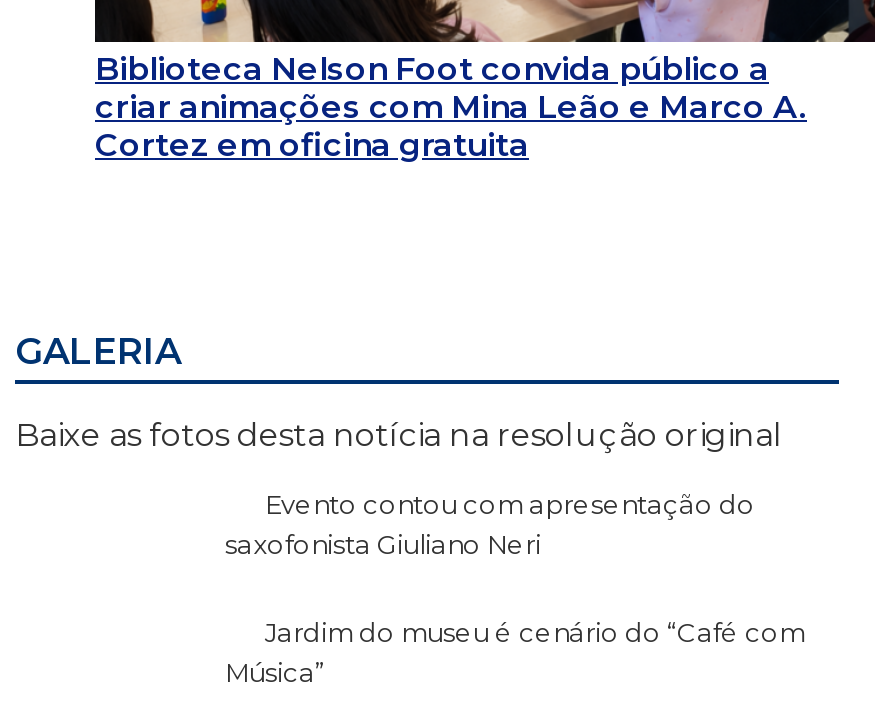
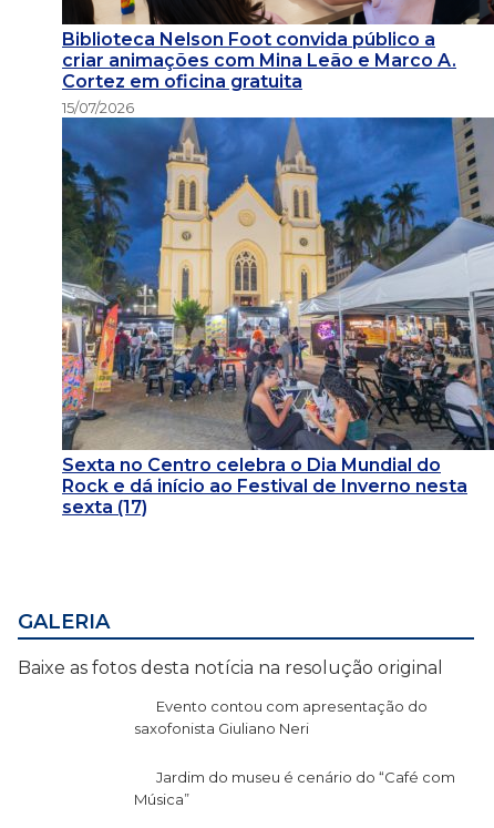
+ [image]
+ 15/07/2026

+ Sexta no Centro celebra o Dia Mundial do
+ Rock e dá início ao Festival de Inverno nesta
+ sexta (17)
